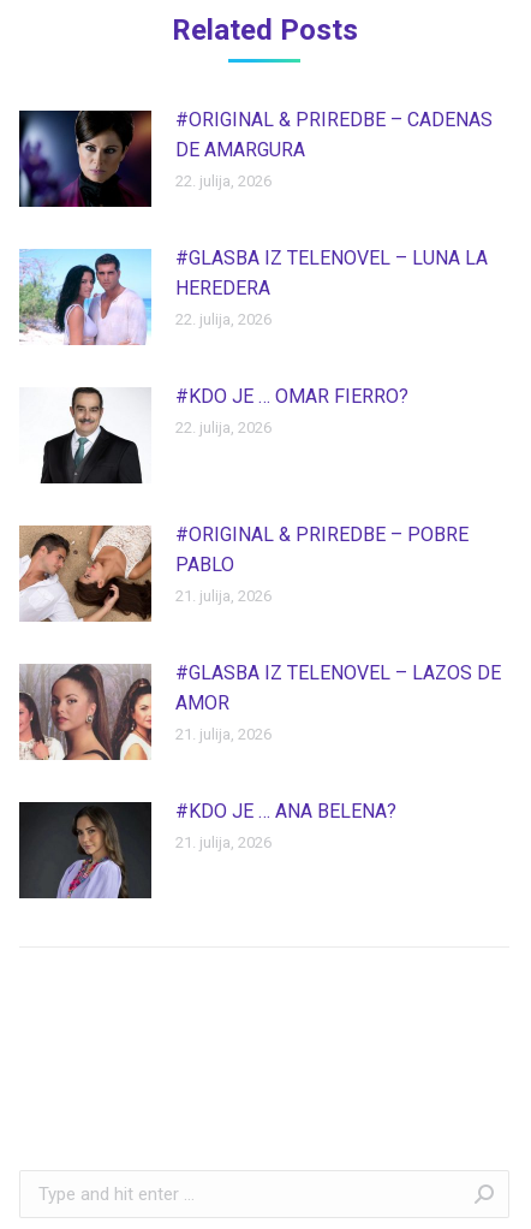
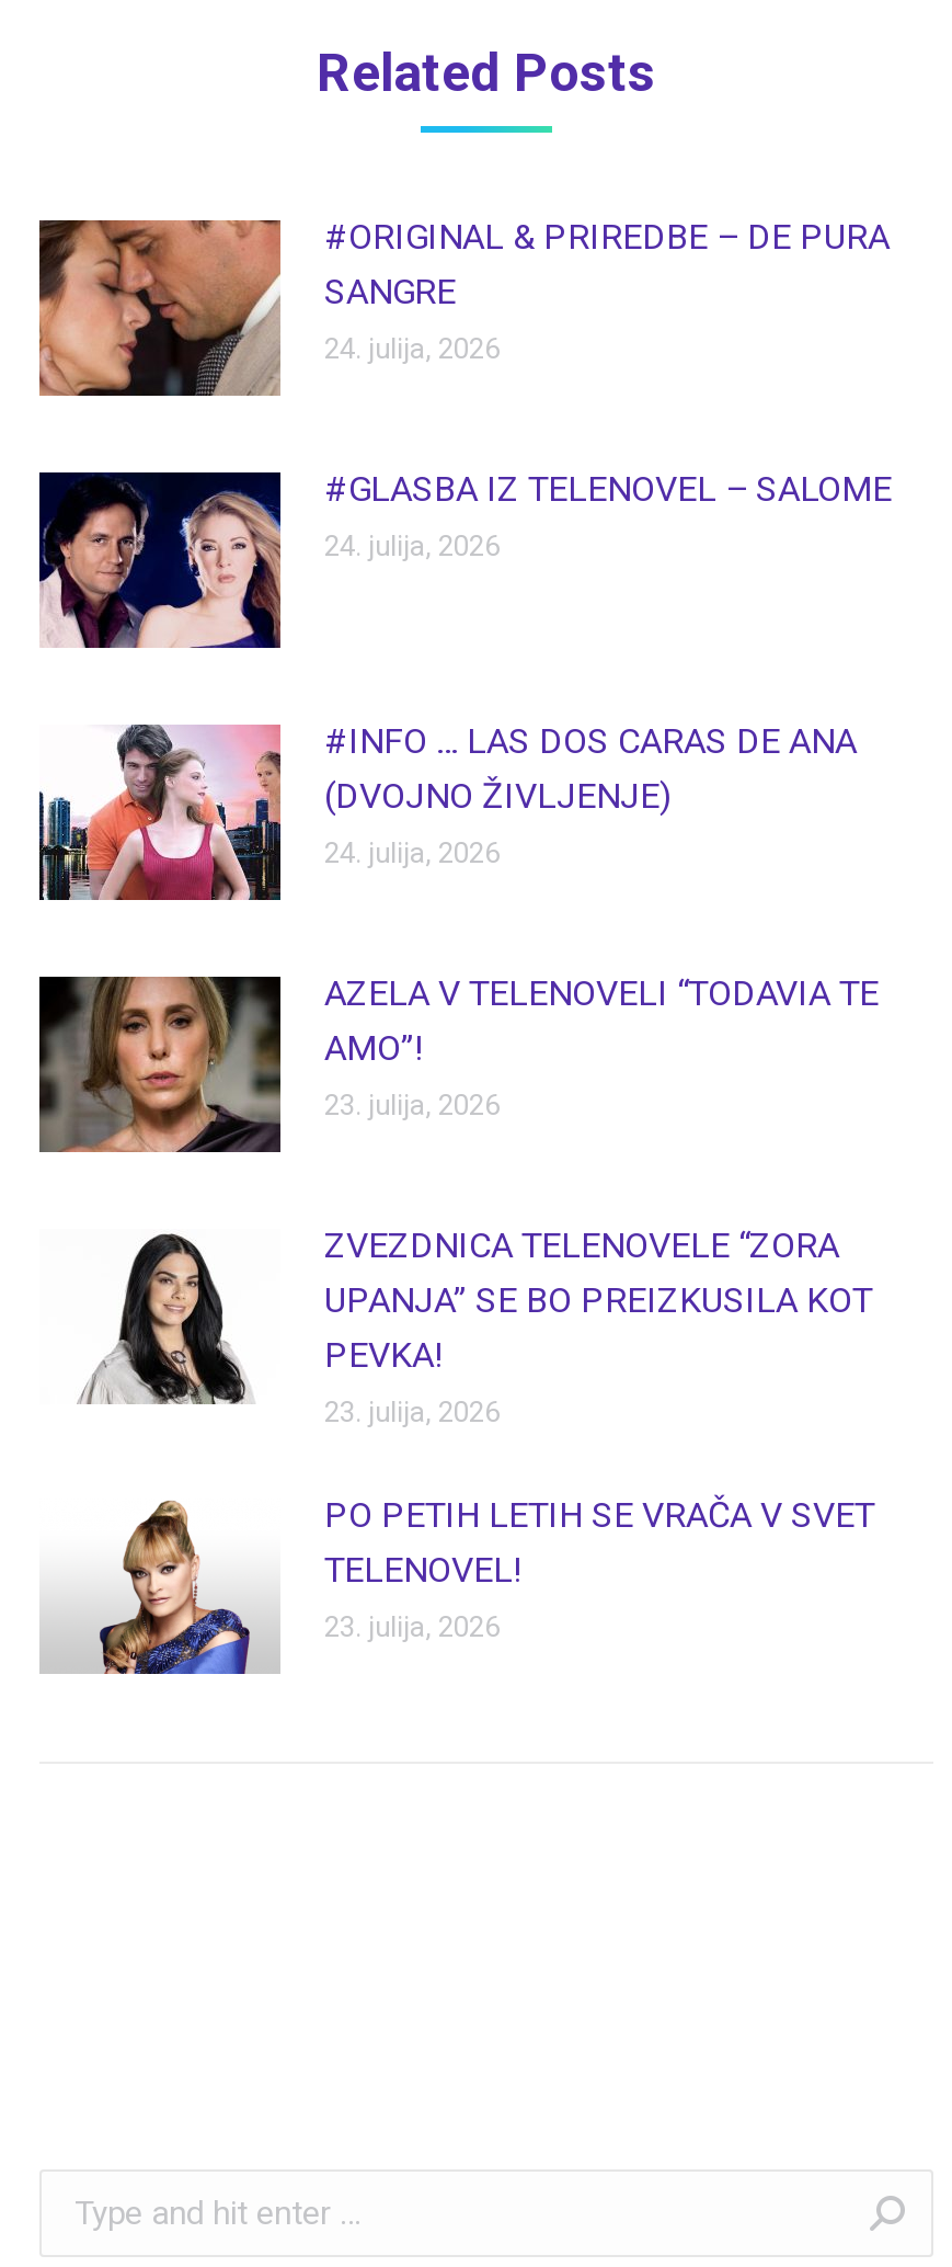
- [image]
- #ORIGINAL & PRIREDBE – CADENAS
- DE AMARGURA
+ [image]
+ #ORIGINAL & PRIREDBE – DE PURA
+ SANGRE

- 22. julija, 2026
+ 24. julija, 2026

- [image]
- #GLASBA IZ TELENOVEL – LUNA LA
- HEREDERA
+ [image]
+ #GLASBA IZ TELENOVEL – SALOME

- 22. julija, 2026
+ 24. julija, 2026

- [image]
- #KDO JE … OMAR FIERRO?
+ [image]
+ #INFO … LAS DOS CARAS DE ANA
+ (DVOJNO ŽIVLJENJE)

- 22. julija, 2026
+ 24. julija, 2026

- [image]
- #ORIGINAL & PRIREDBE – POBRE
- PABLO
+ [image]
+ AZELA V TELENOVELI “TODAVIA TE
+ AMO”!

- 21. julija, 2026
+ 23. julija, 2026

- [image]
- #GLASBA IZ TELENOVEL – LAZOS DE
- AMOR
+ [image]
+ ZVEZDNICA TELENOVELE “ZORA
+ UPANJA” SE BO PREIZKUSILA KOT
+ PEVKA!

- 21. julija, 2026
+ 23. julija, 2026

- [image]
- #KDO JE … ANA BELENA?
+ [image]
+ PO PETIH LETIH SE VRAČA V SVET
+ TELENOVEL!

- 21. julija, 2026
+ 23. julija, 2026
